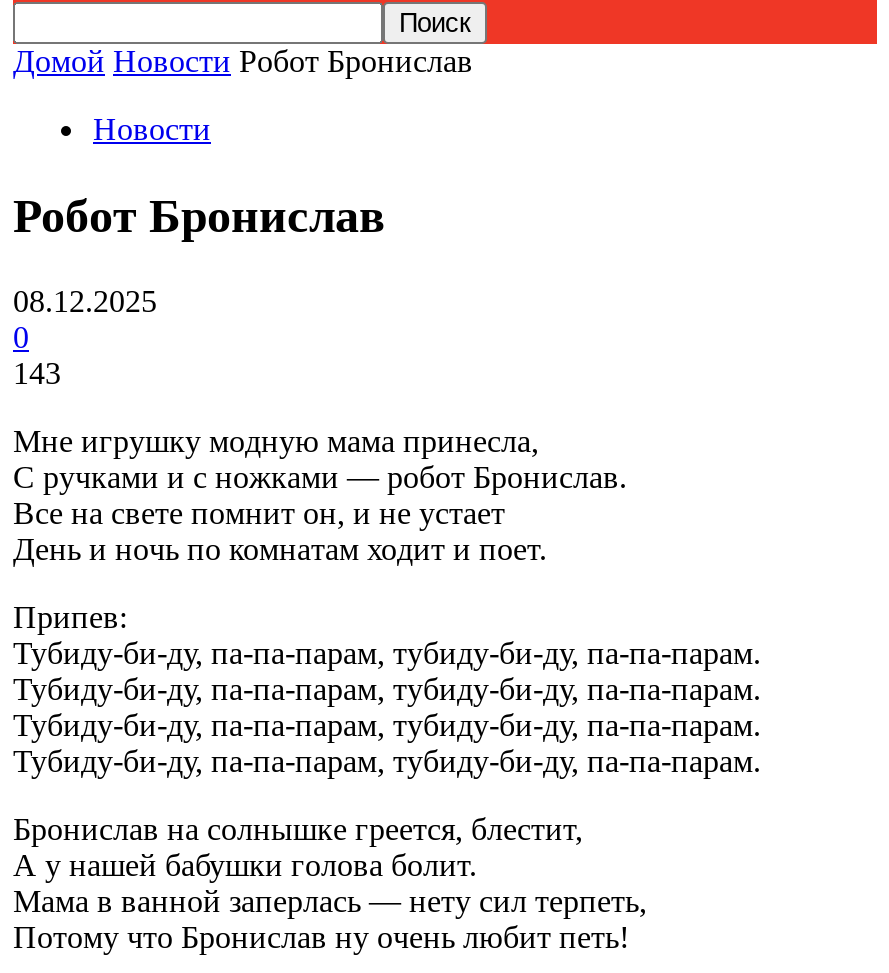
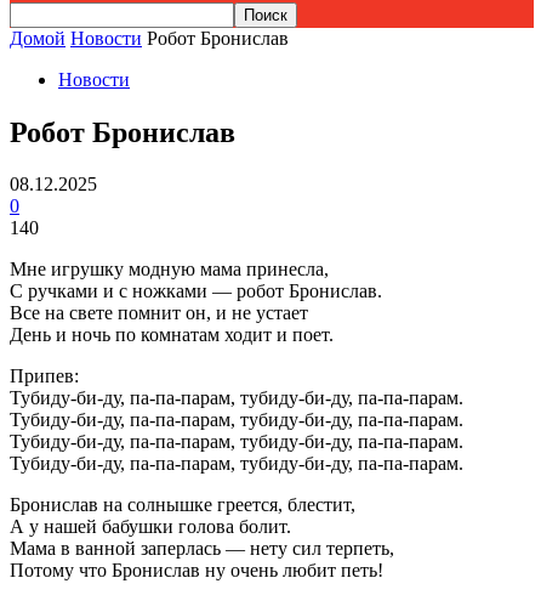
- 143
+ 140
